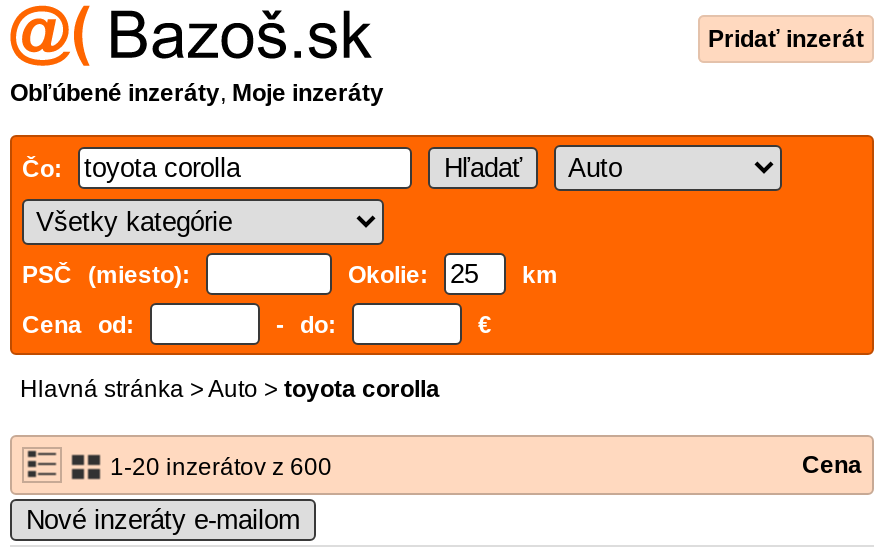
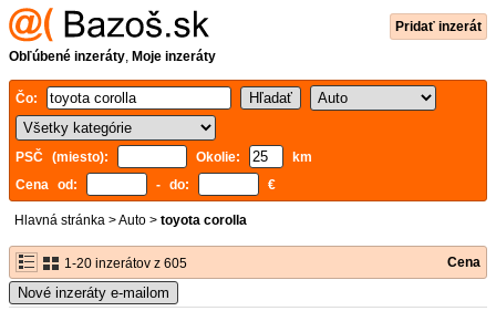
- 1-20 inzerátov z 600
+ 1-20 inzerátov z 605
